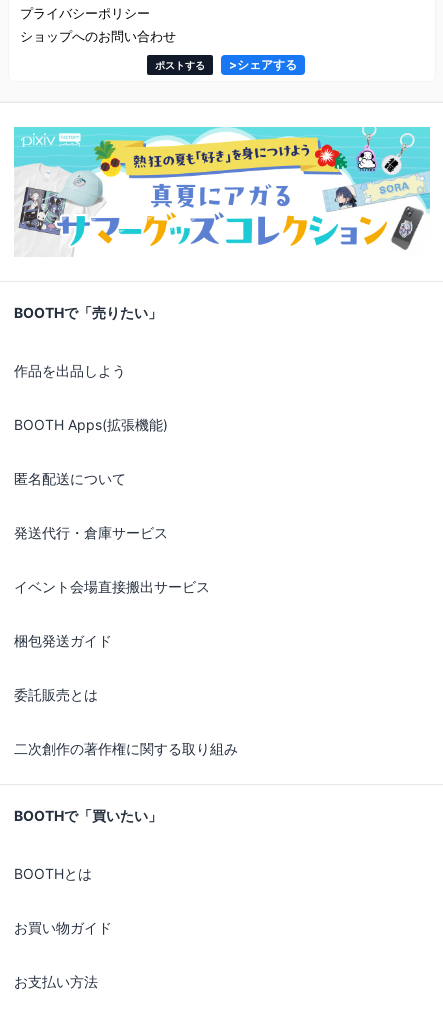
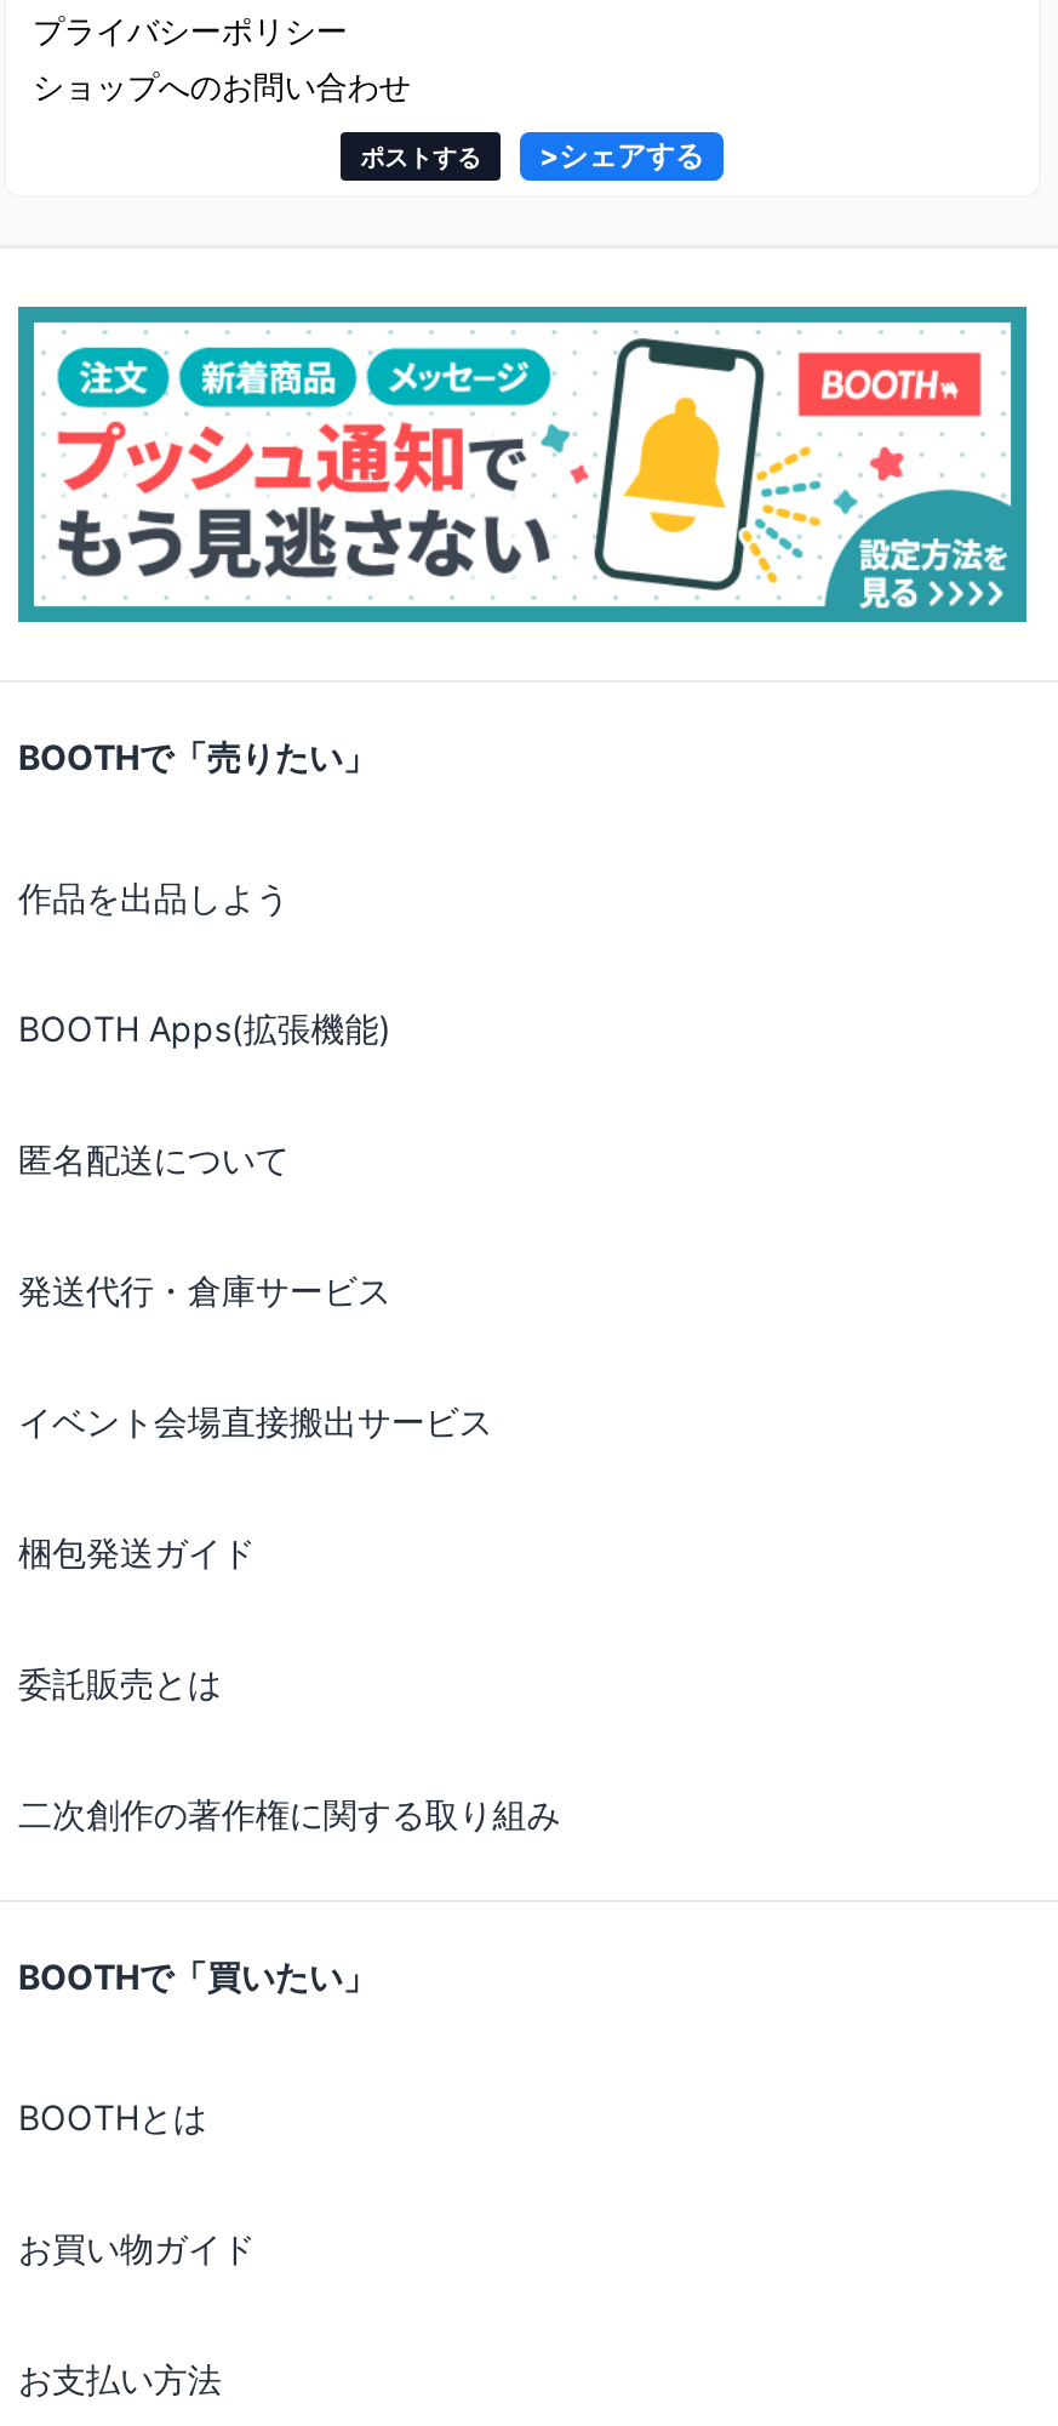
- [image]
+ [image]
